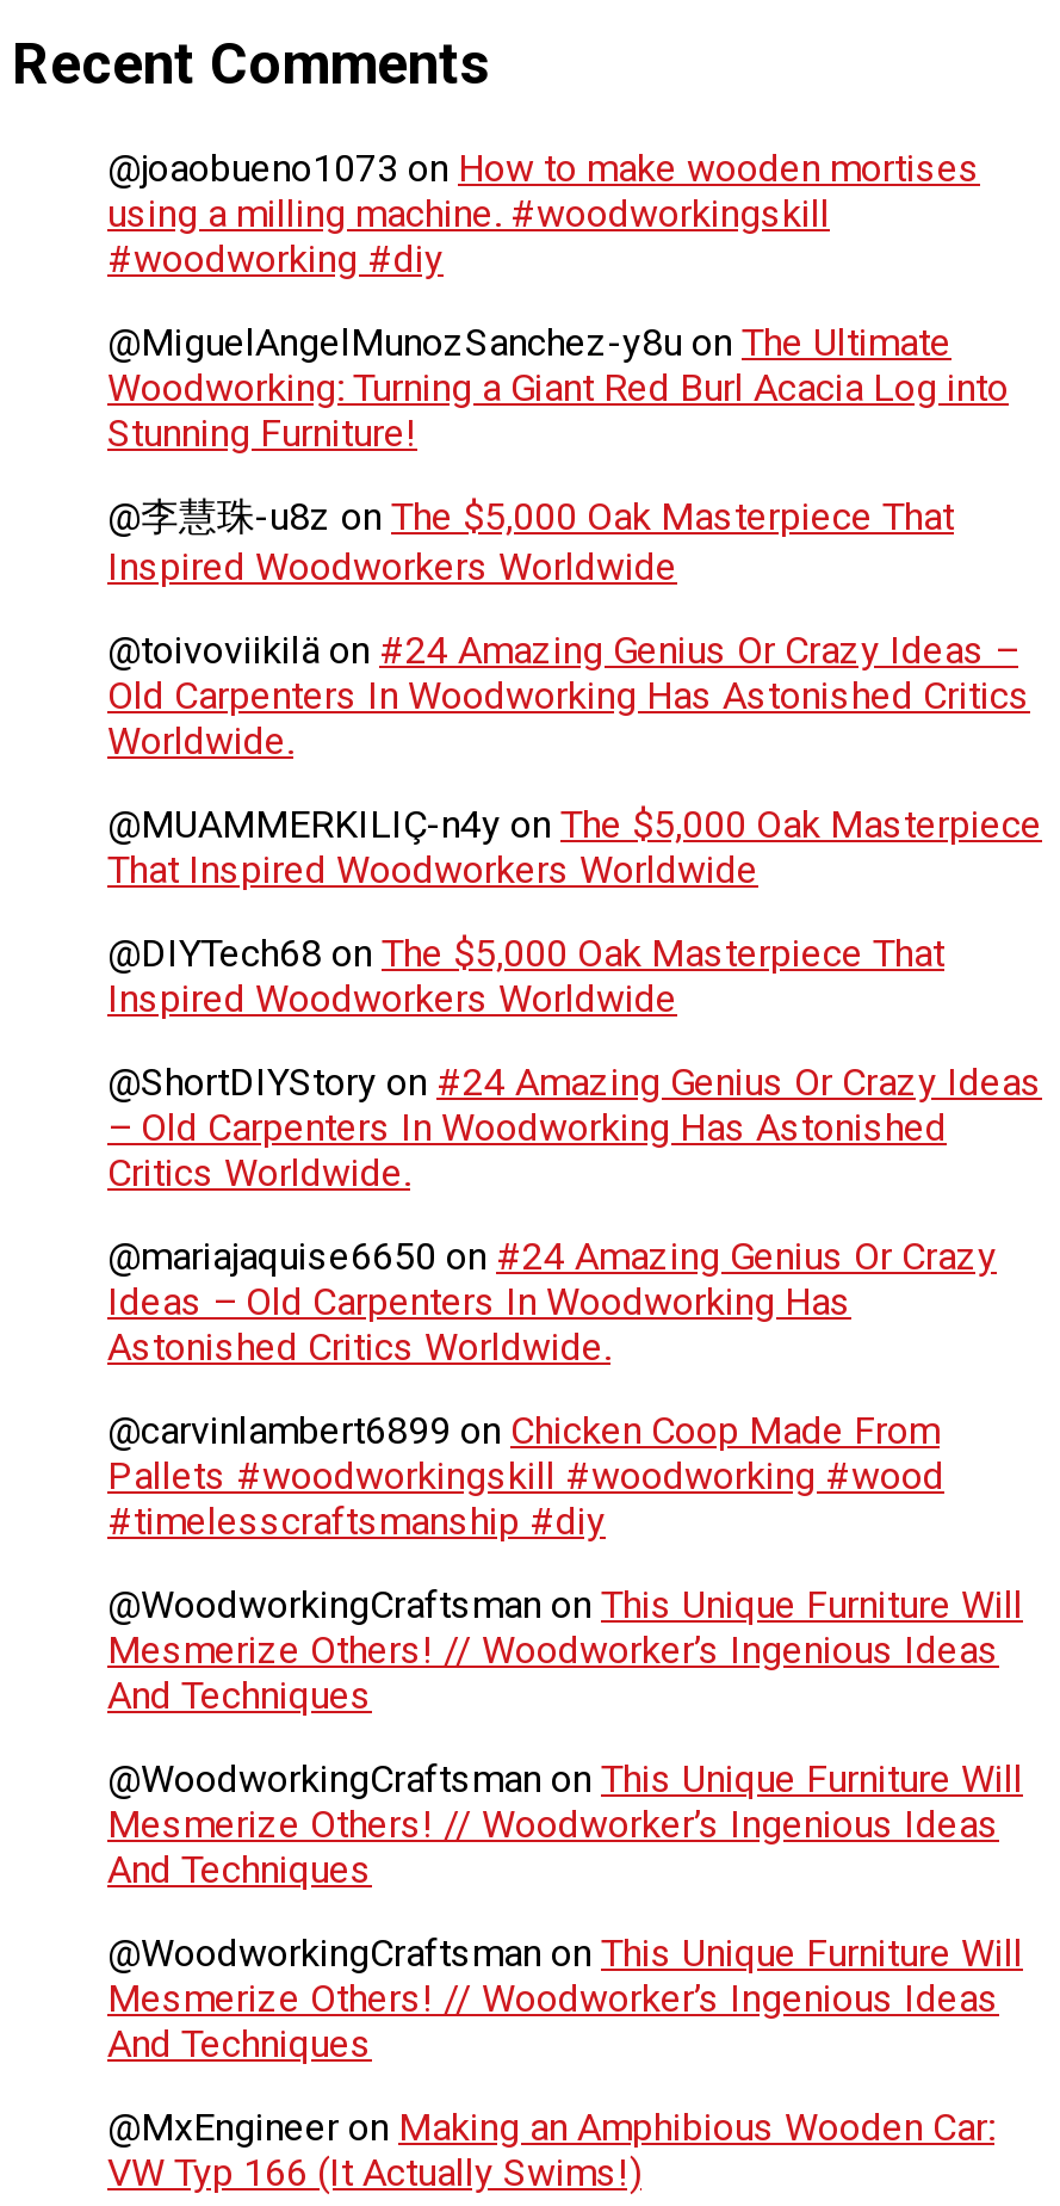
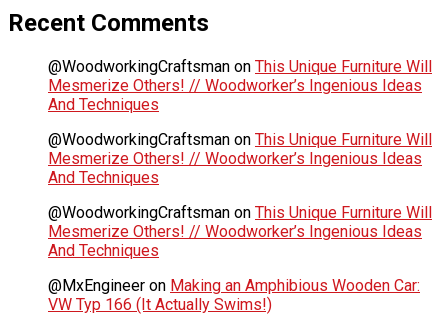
- @joaobueno1073 on How to make wooden mortises
- using a milling machine. #woodworkingskill
- #woodworking #diy
- @MiguelAngelMunozSanchez-y8u on The Ultimate
- Woodworking: Turning a Giant Red Burl Acacia Log into
- Stunning Furniture!
- @李慧珠-u8z on The $5,000 Oak Masterpiece That
- Inspired Woodworkers Worldwide
- @toivoviikilä on #24 Amazing Genius Or Crazy Ideas –
- Old Carpenters In Woodworking Has Astonished Critics
- Worldwide.
- @MUAMMERKILIÇ-n4y on The $5,000 Oak Masterpiece
- That Inspired Woodworkers Worldwide
- @DIYTech68 on The $5,000 Oak Masterpiece That
- Inspired Woodworkers Worldwide
- @ShortDIYStory on #24 Amazing Genius Or Crazy Ideas
- – Old Carpenters In Woodworking Has Astonished
- Critics Worldwide.
- @mariajaquise6650 on #24 Amazing Genius Or Crazy
- Ideas – Old Carpenters In Woodworking Has
- Astonished Critics Worldwide.
- @carvinlambert6899 on Chicken Coop Made From
- Pallets #woodworkingskill #woodworking #wood
- #timelesscraftsmanship #diy
